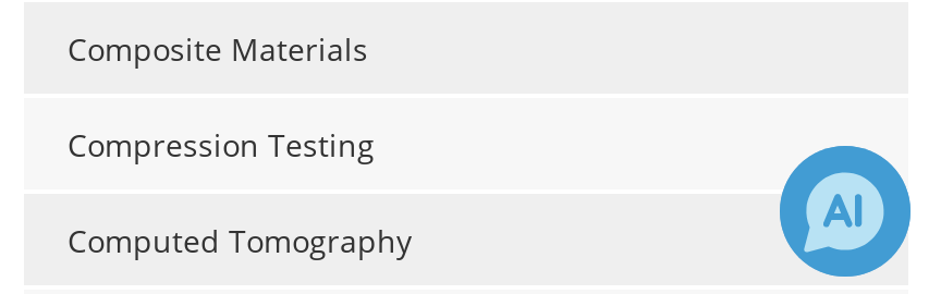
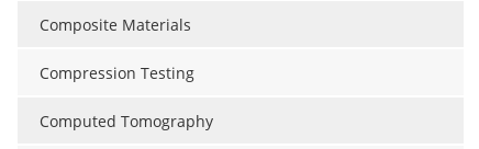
- [image]
